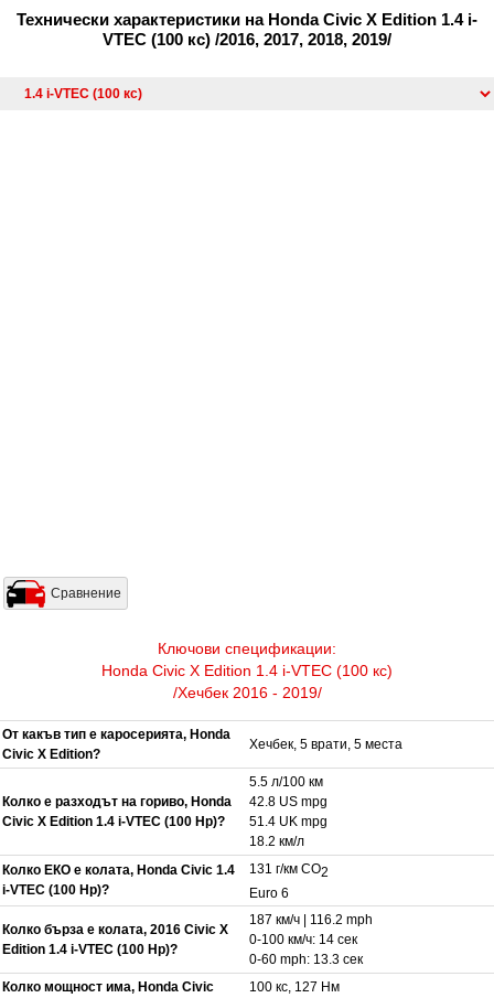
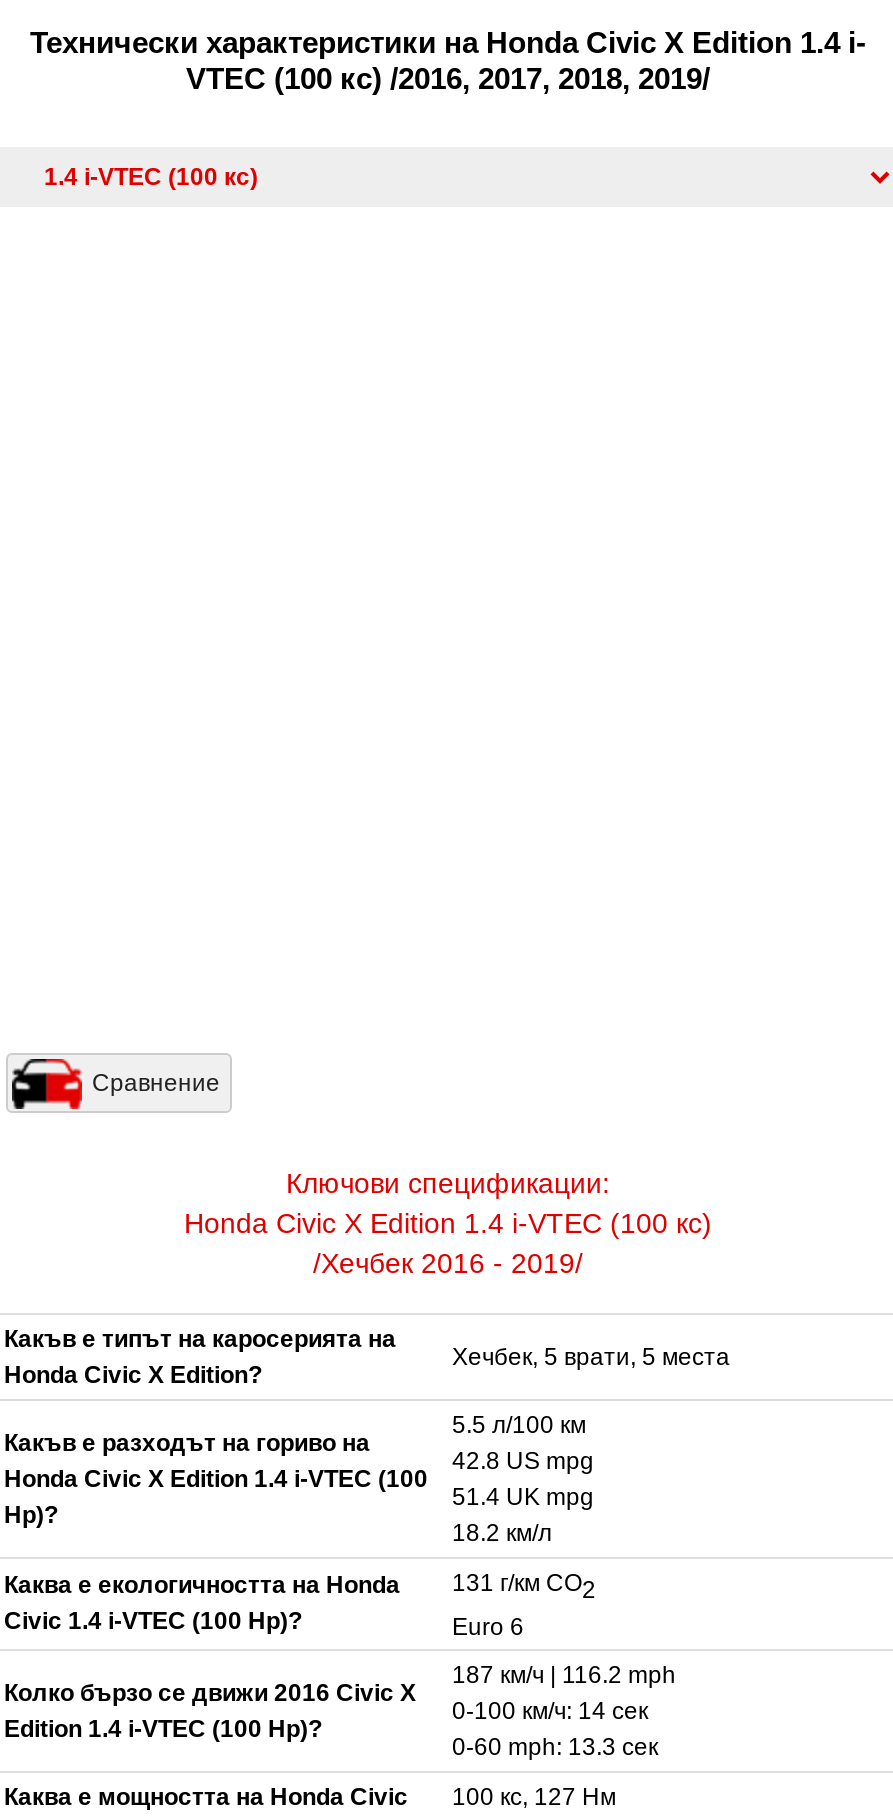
- От какъв тип е каросерията, Honda
- Civic X Edition?
+ Какъв е типът на каросерията на
+ Honda Civic X Edition?

- Колко е разходът на гориво, Honda
- Civic X Edition 1.4 i-VTEC (100 Hp)?
+ Какъв е разходът на гориво на
+ Honda Civic X Edition 1.4 i-VTEC (100
+ Hp)?

- Колко ЕКО е колата, Honda Civic 1.4
- i-VTEC (100 Hp)?
+ Каква е екологичността на Honda
+ Civic 1.4 i-VTEC (100 Hp)?

- Колко бърза е колата, 2016 Civic X
+ Колко бързо се движи 2016 Civic X

- Колко мощност има, Honda Civic
+ Каква е мощността на Honda Civic
